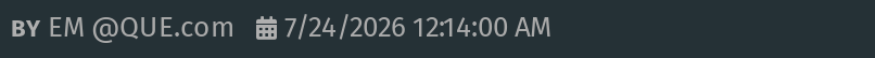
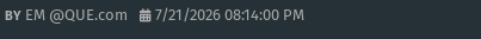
- EM @QUE.com 7/24/2026 12:14:00 AM
+ EM @QUE.com 7/21/2026 08:14:00 PM
